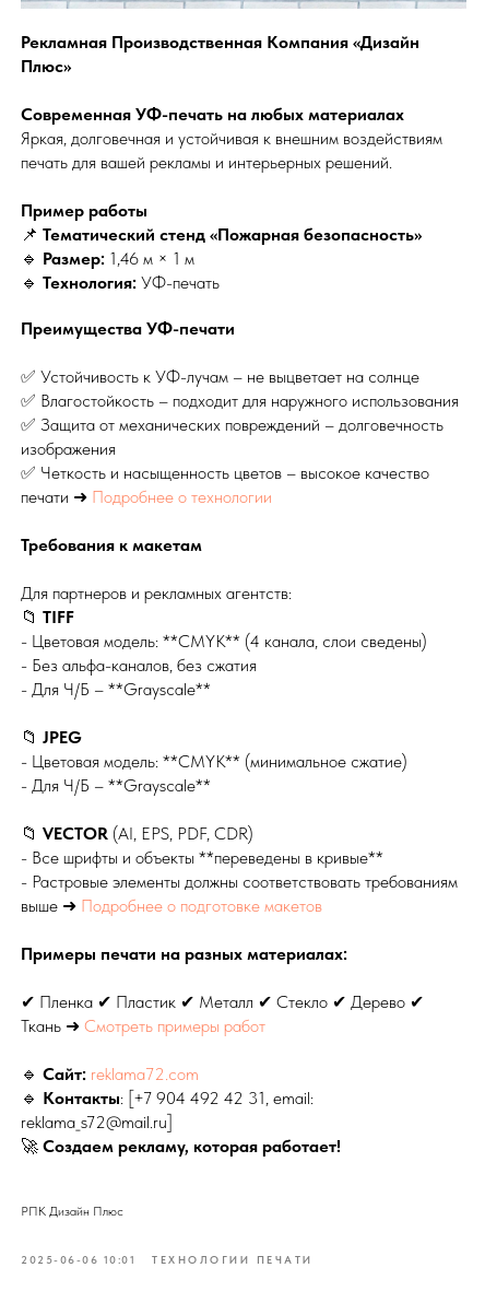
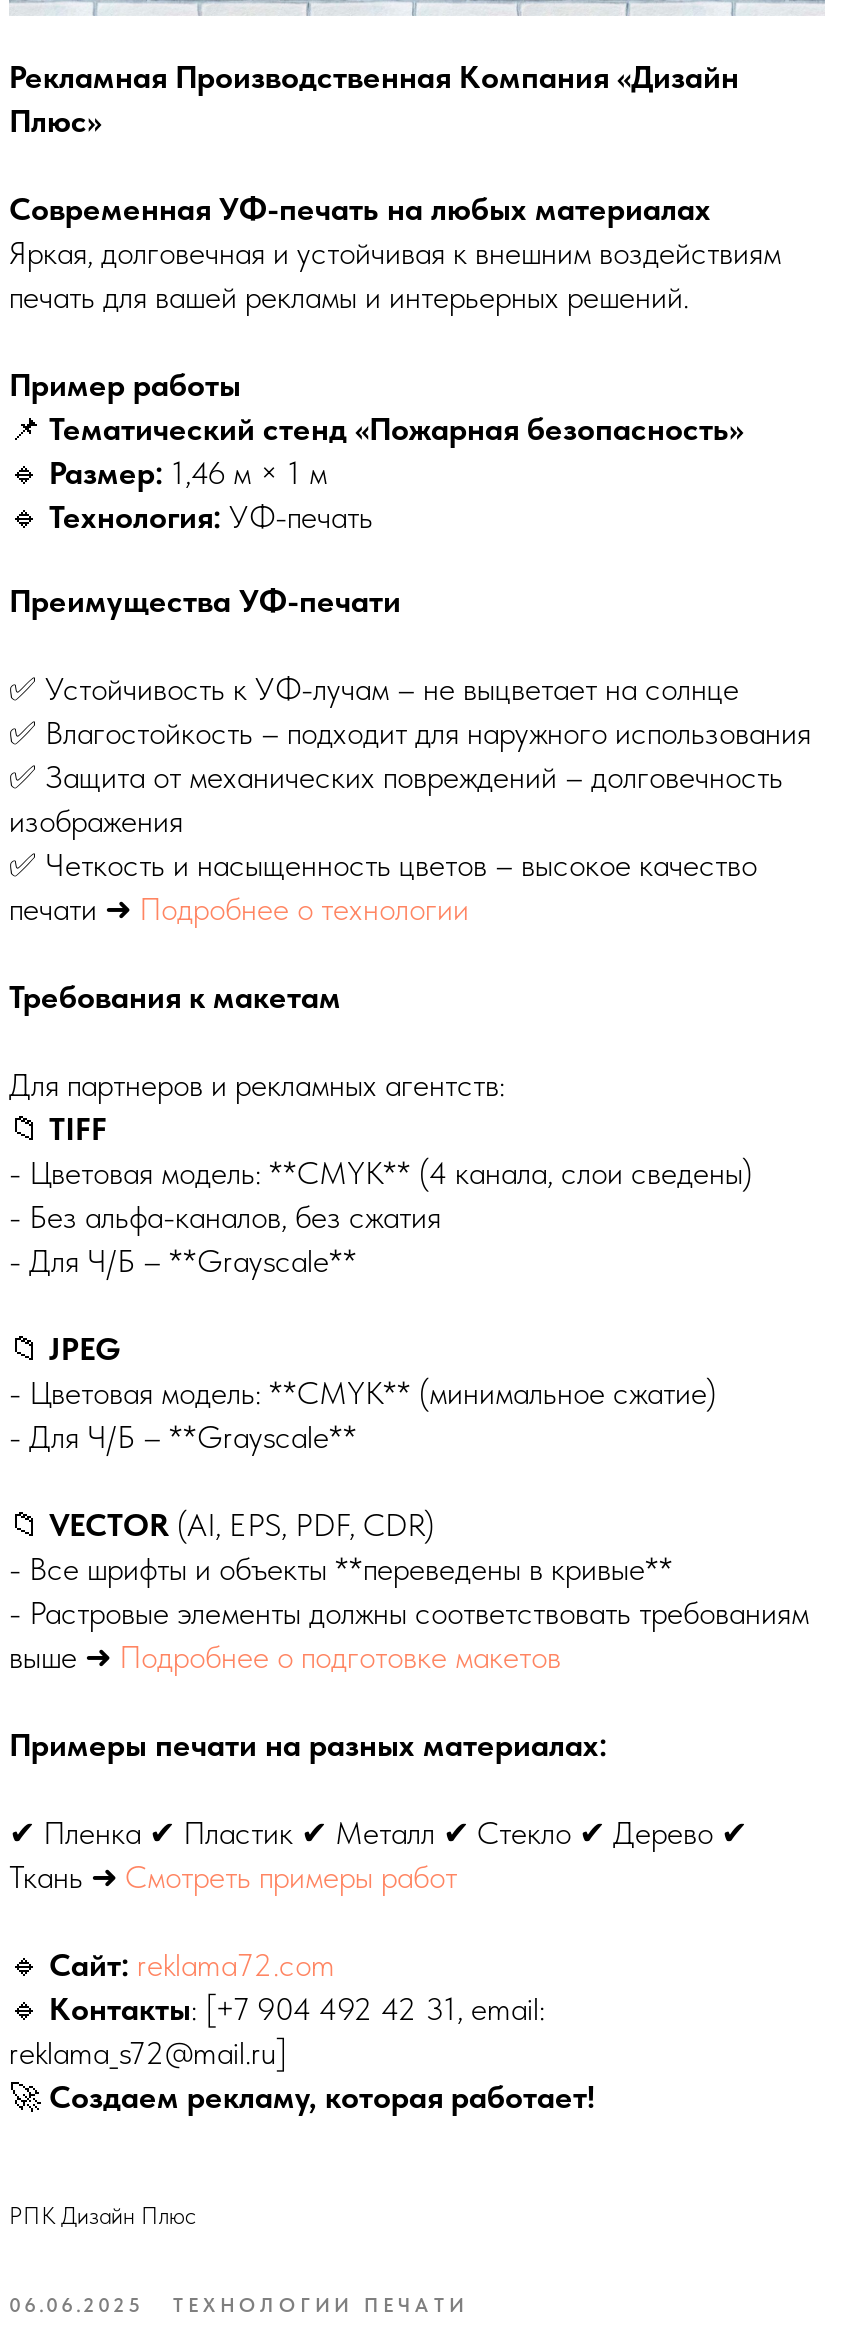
- 2025-06-06 10:01 ТЕХНОЛОГИИ ПЕЧАТИ
+ 06.06.2025 ТЕХНОЛОГИИ ПЕЧАТИ
